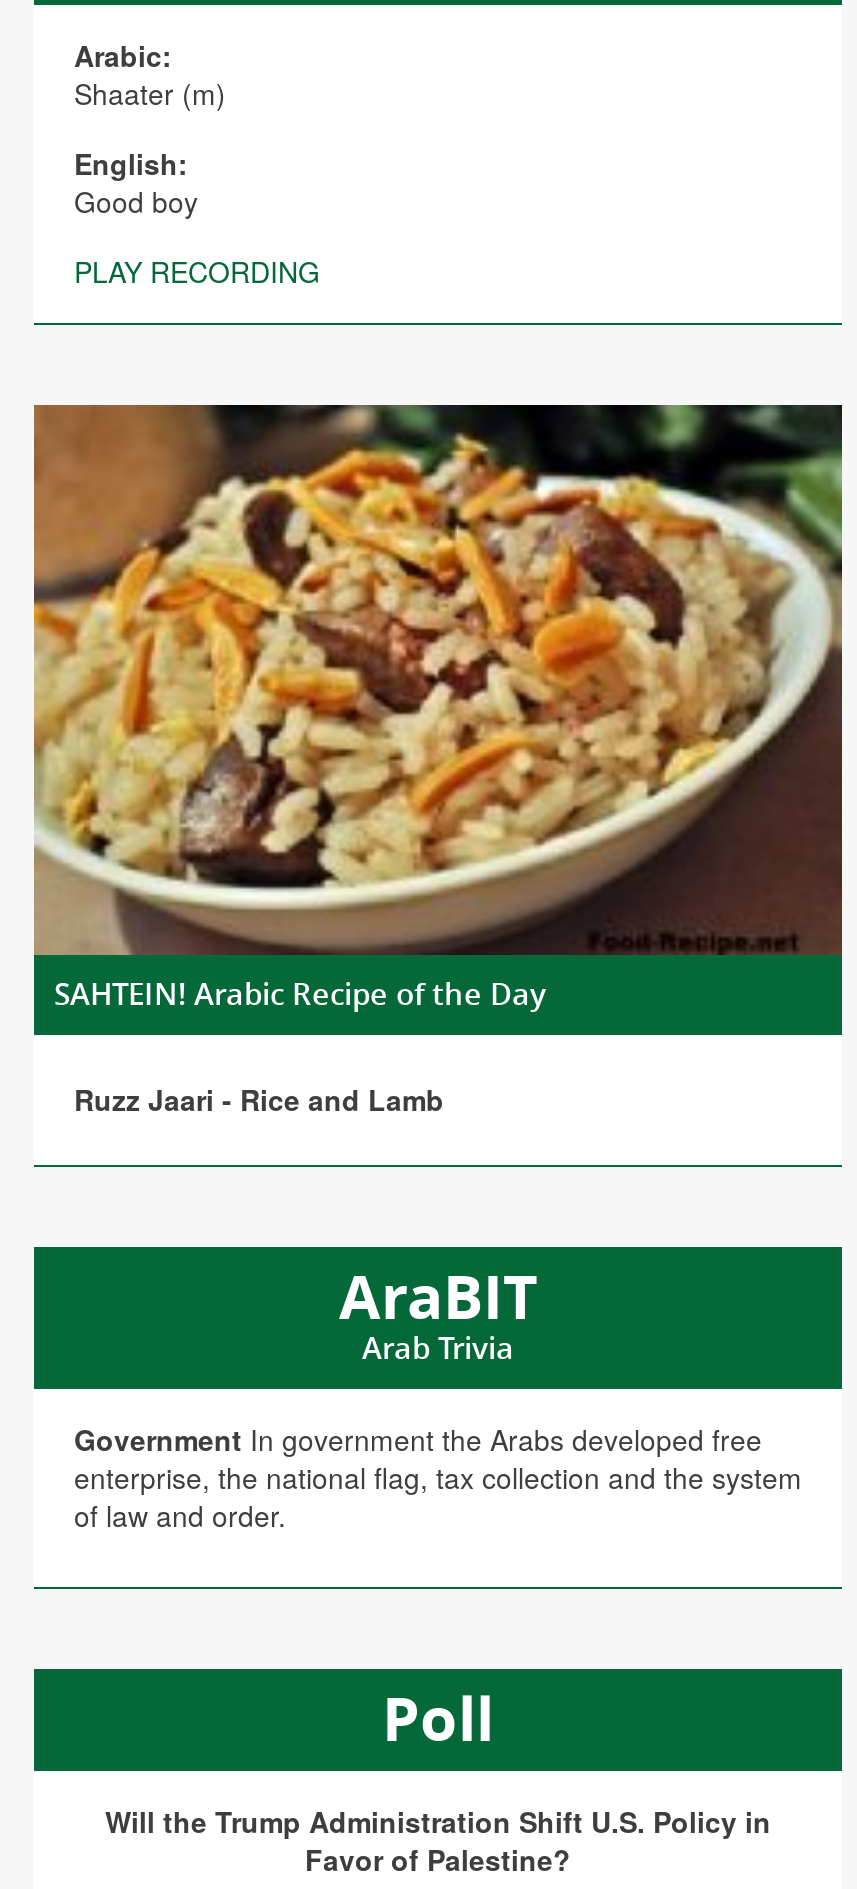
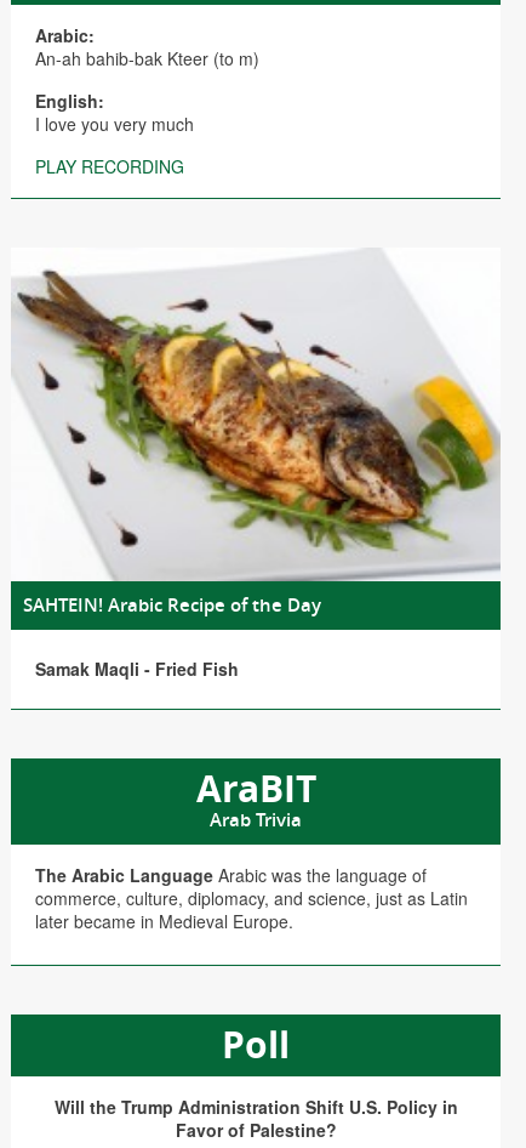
- Shaater (m)
+ An-ah bahib-bak Kteer (to m)

- Good boy
+ I love you very much

- [image]
+ [image]

- Ruzz Jaari - Rice and Lamb
+ Samak Maqli - Fried Fish

- Government In government the Arabs developed free
- enterprise, the national flag, tax collection and the system
- of law and order.
+ The Arabic Language Arabic was the language of
+ commerce, culture, diplomacy, and science, just as Latin
+ later became in Medieval Europe.
